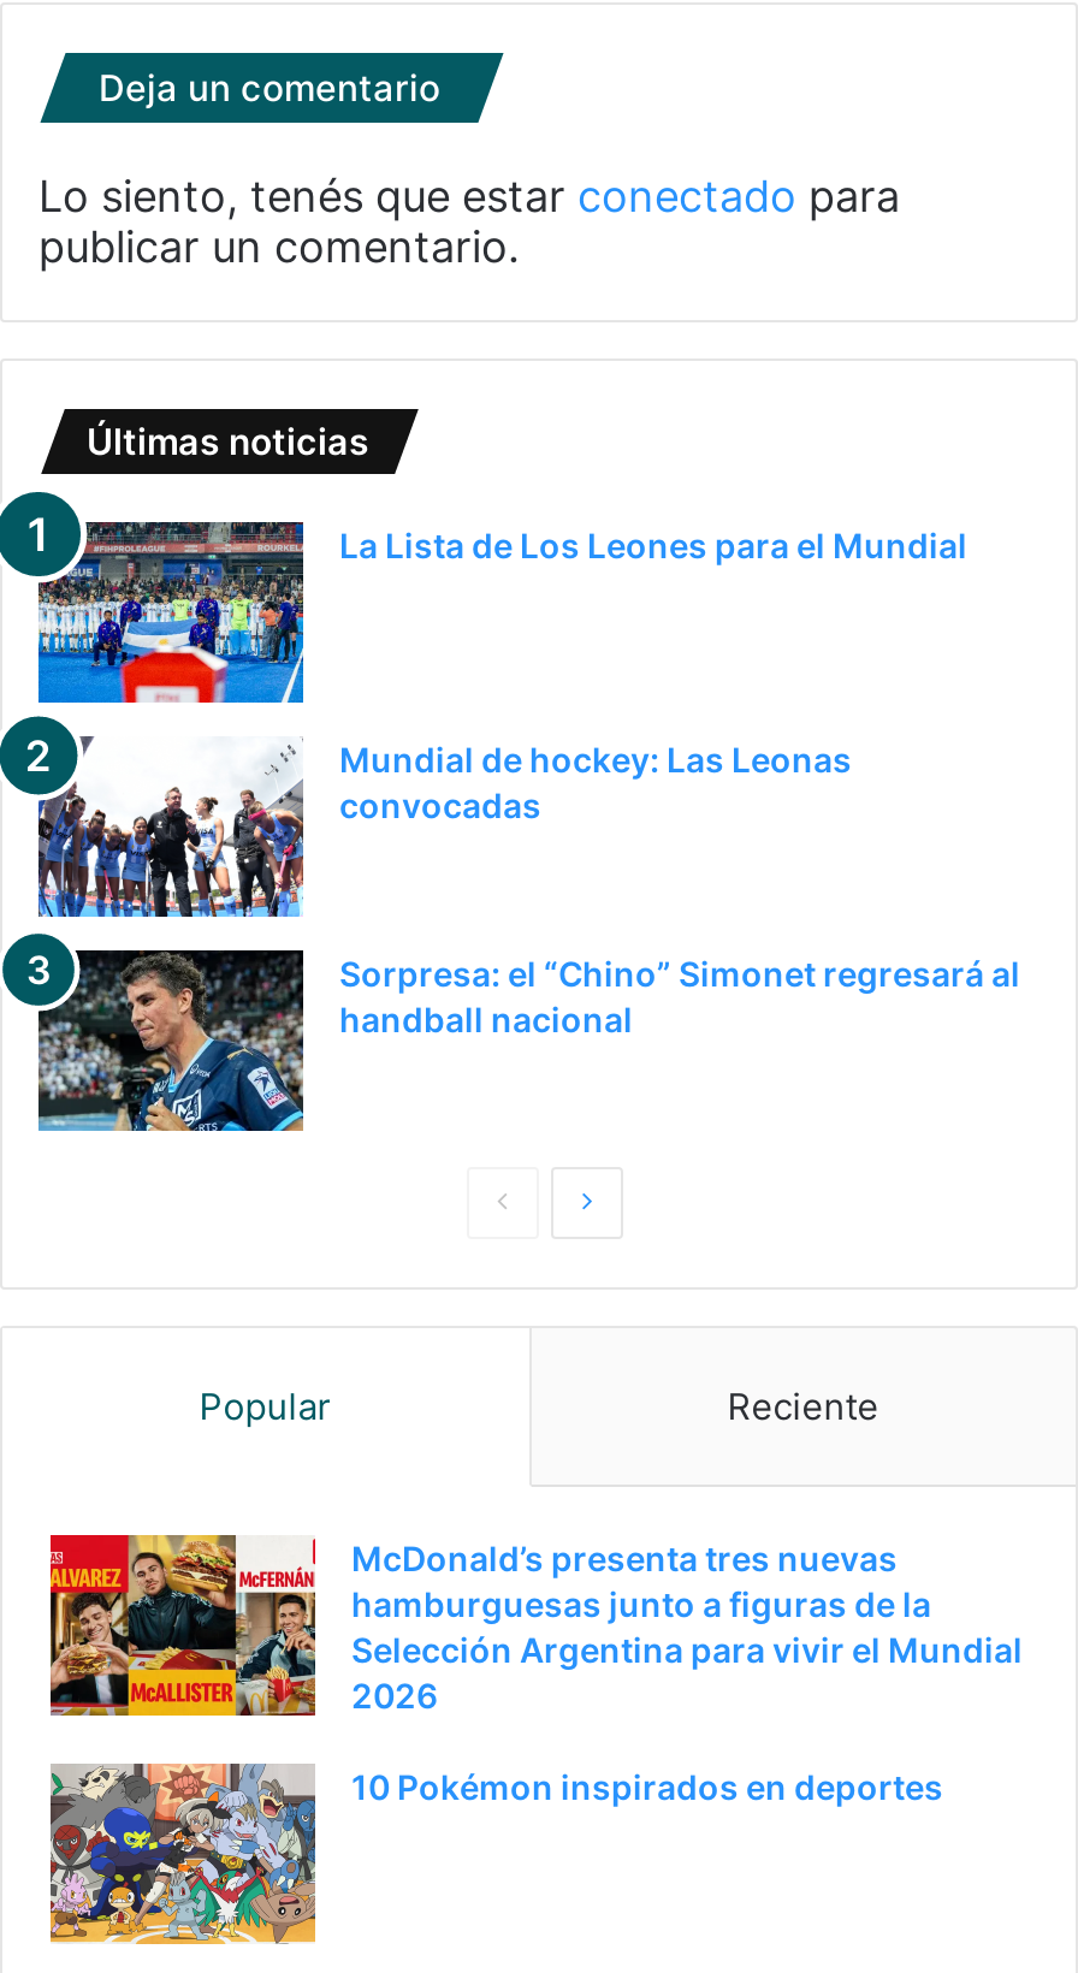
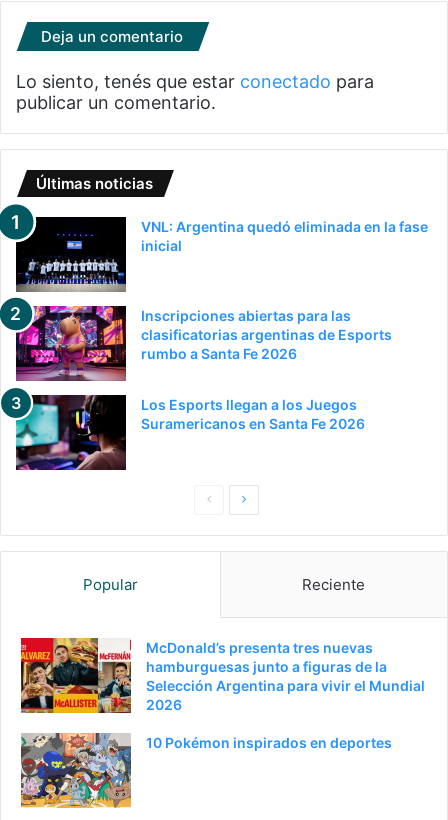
- [image]
- La Lista de Los Leones para el Mundial
+ [image]
+ VNL: Argentina quedó eliminada en la fase
+ inicial

- [image]
- Mundial de hockey: Las Leonas
- convocadas
+ [image]
+ Inscripciones abiertas para las
+ clasificatorias argentinas de Esports
+ rumbo a Santa Fe 2026

- [image]
- Sorpresa: el “Chino” Simonet regresará al
- handball nacional
+ [image]
+ Los Esports llegan a los Juegos
+ Suramericanos en Santa Fe 2026
